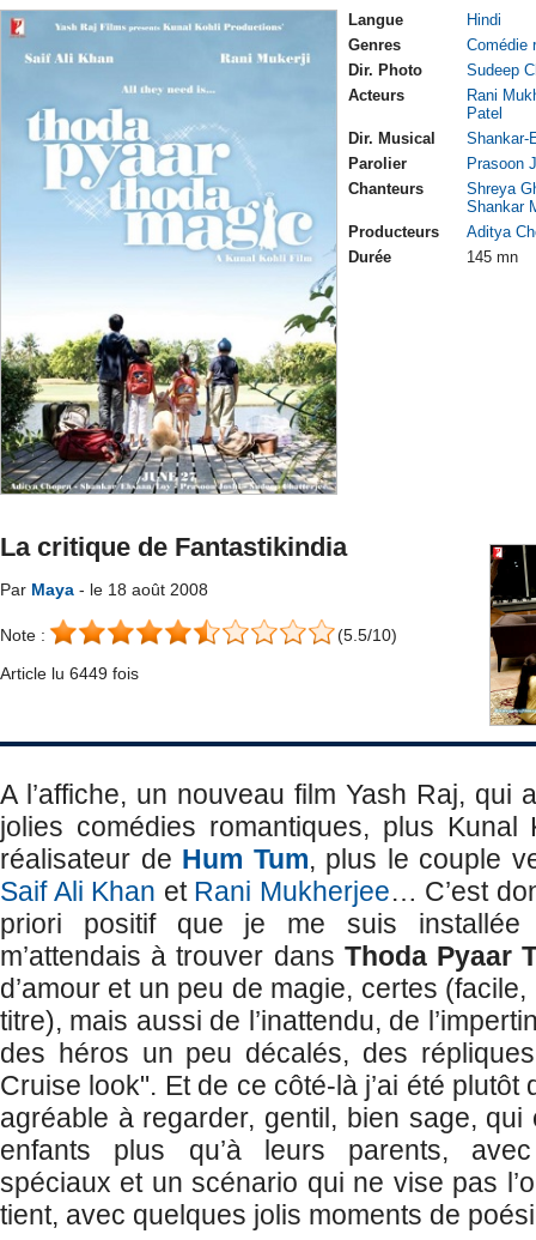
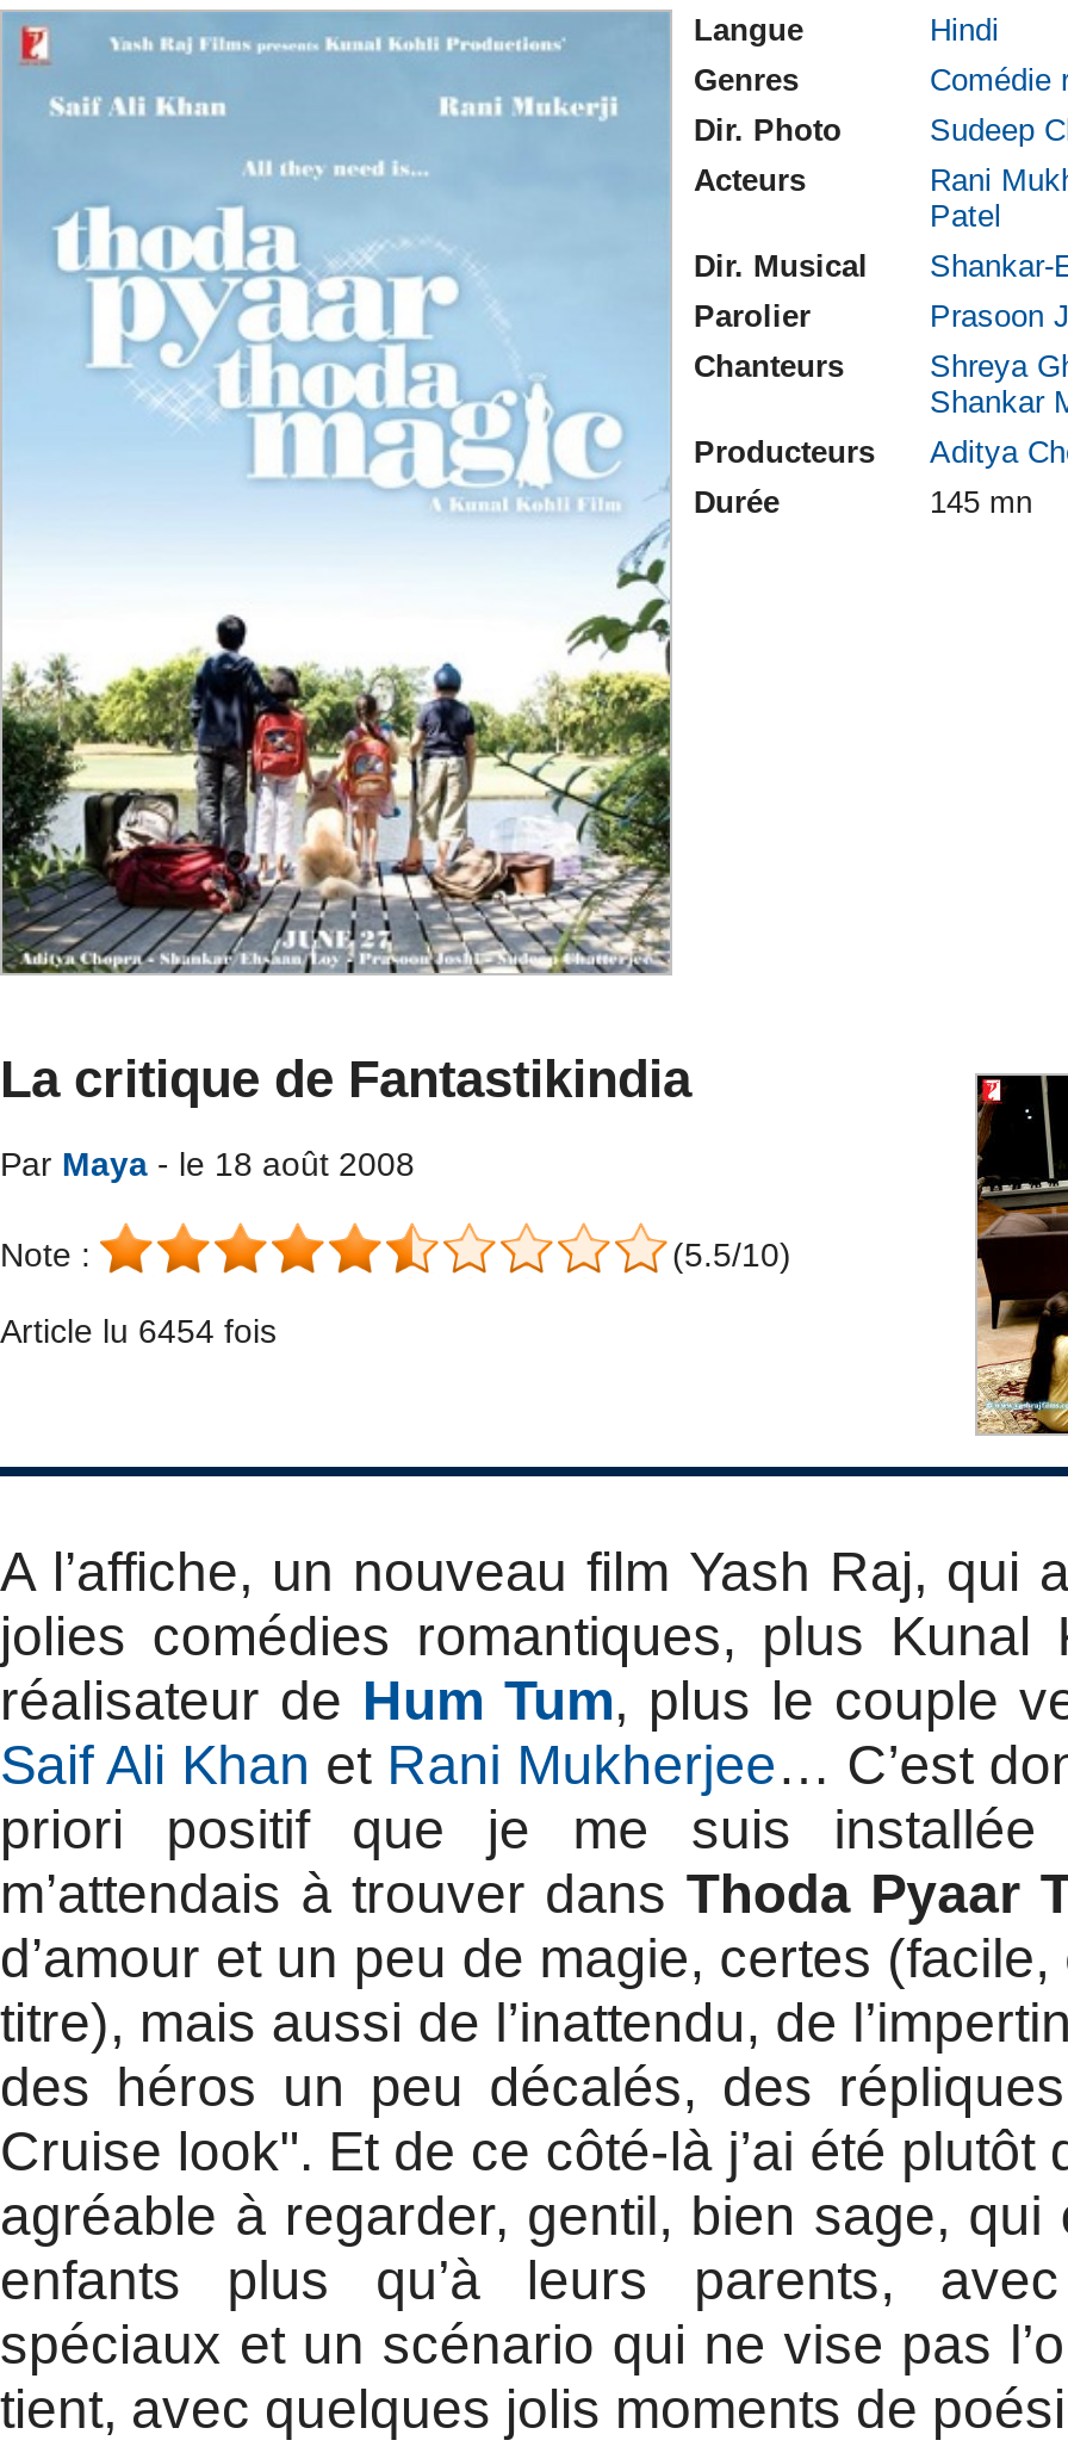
- Article lu 6449 fois
+ Article lu 6454 fois
